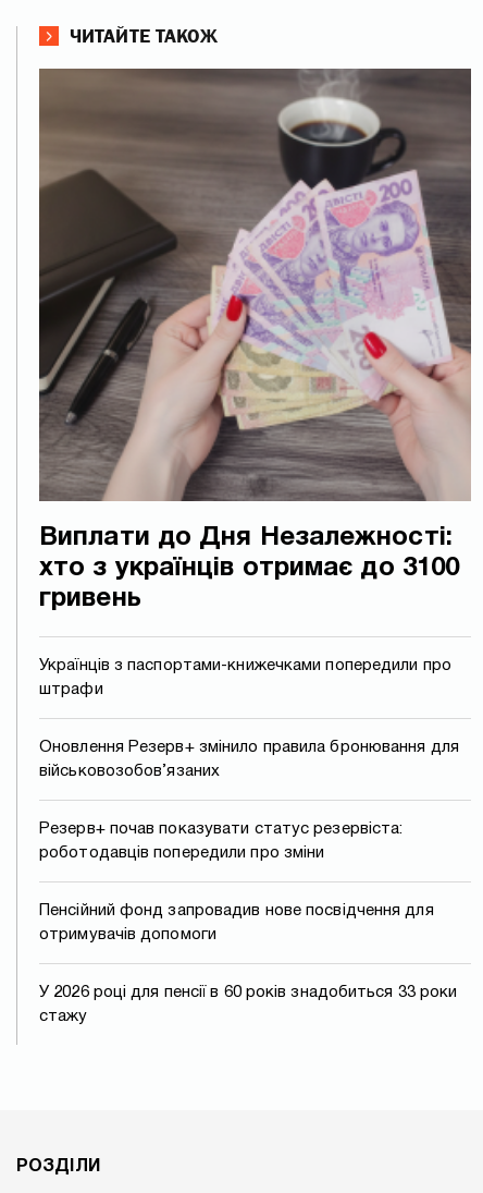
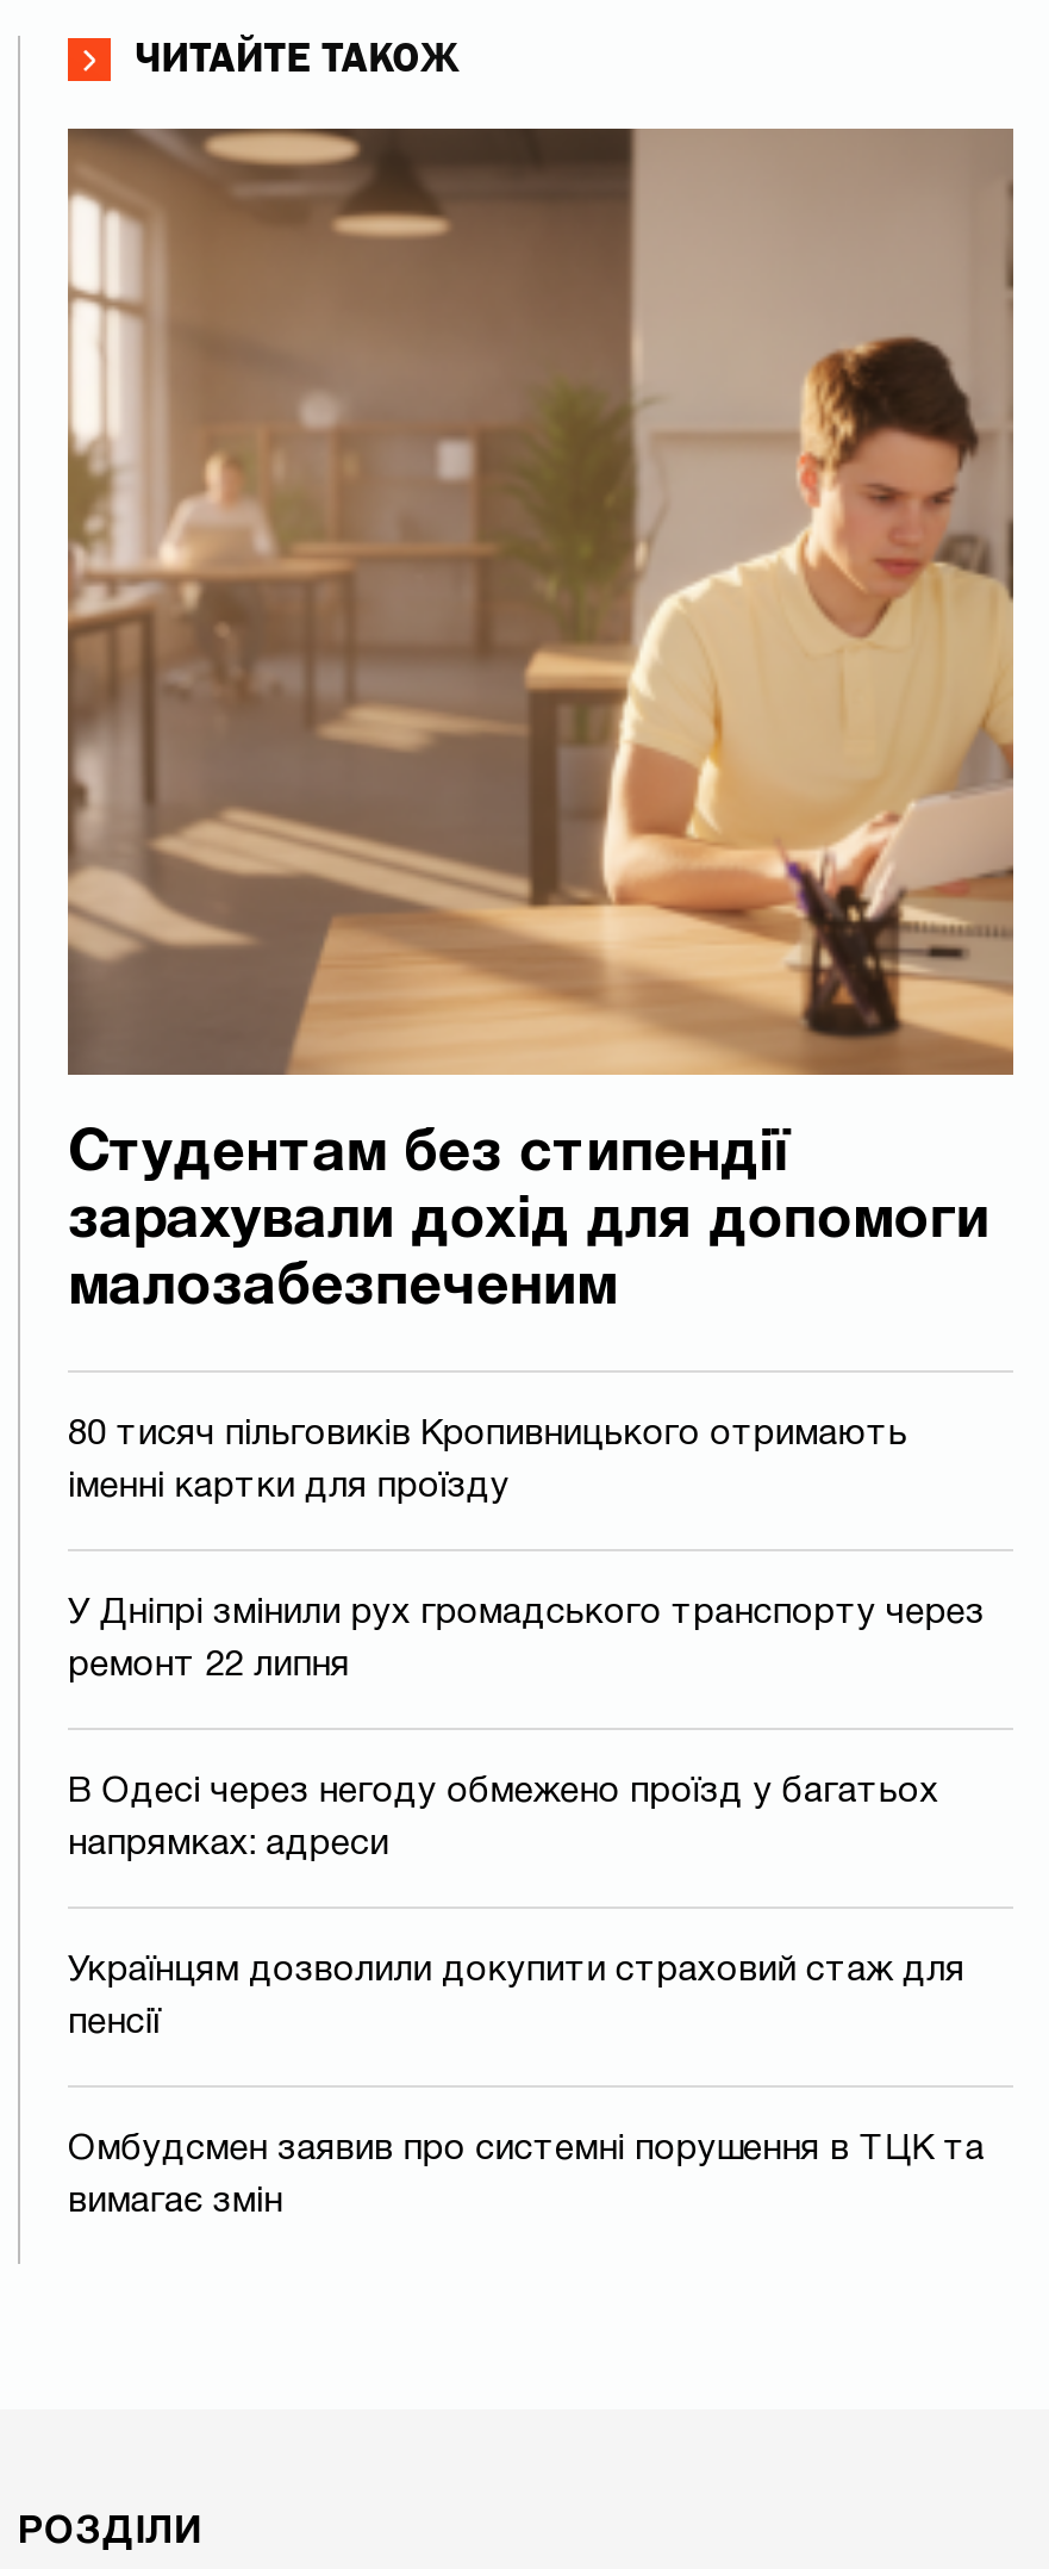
- [image]
- Виплати до Дня Незалежності:
- хто з українців отримає до 3100
- гривень
+ [image]
+ Студентам без стипендії
+ зарахували дохід для допомоги
+ малозабезпеченим

- Українців з паспортами-книжечками попередили про
+ 80 тисяч пільговиків Кропивницького отримають

- штрафи
+ іменні картки для проїзду

- Оновлення Резерв+ змінило правила бронювання для
+ У Дніпрі змінили рух громадського транспорту через

- військовозобов’язаних
+ ремонт 22 липня

- Резерв+ почав показувати статус резервіста:
+ В Одесі через негоду обмежено проїзд у багатьох

- роботодавців попередили про зміни
+ напрямках: адреси

- Пенсійний фонд запровадив нове посвідчення для
+ Українцям дозволили докупити страховий стаж для

- отримувачів допомоги
+ пенсії

- У 2026 році для пенсії в 60 років знадобиться 33 роки
+ Омбудсмен заявив про системні порушення в ТЦК та

- стажу
+ вимагає змін
